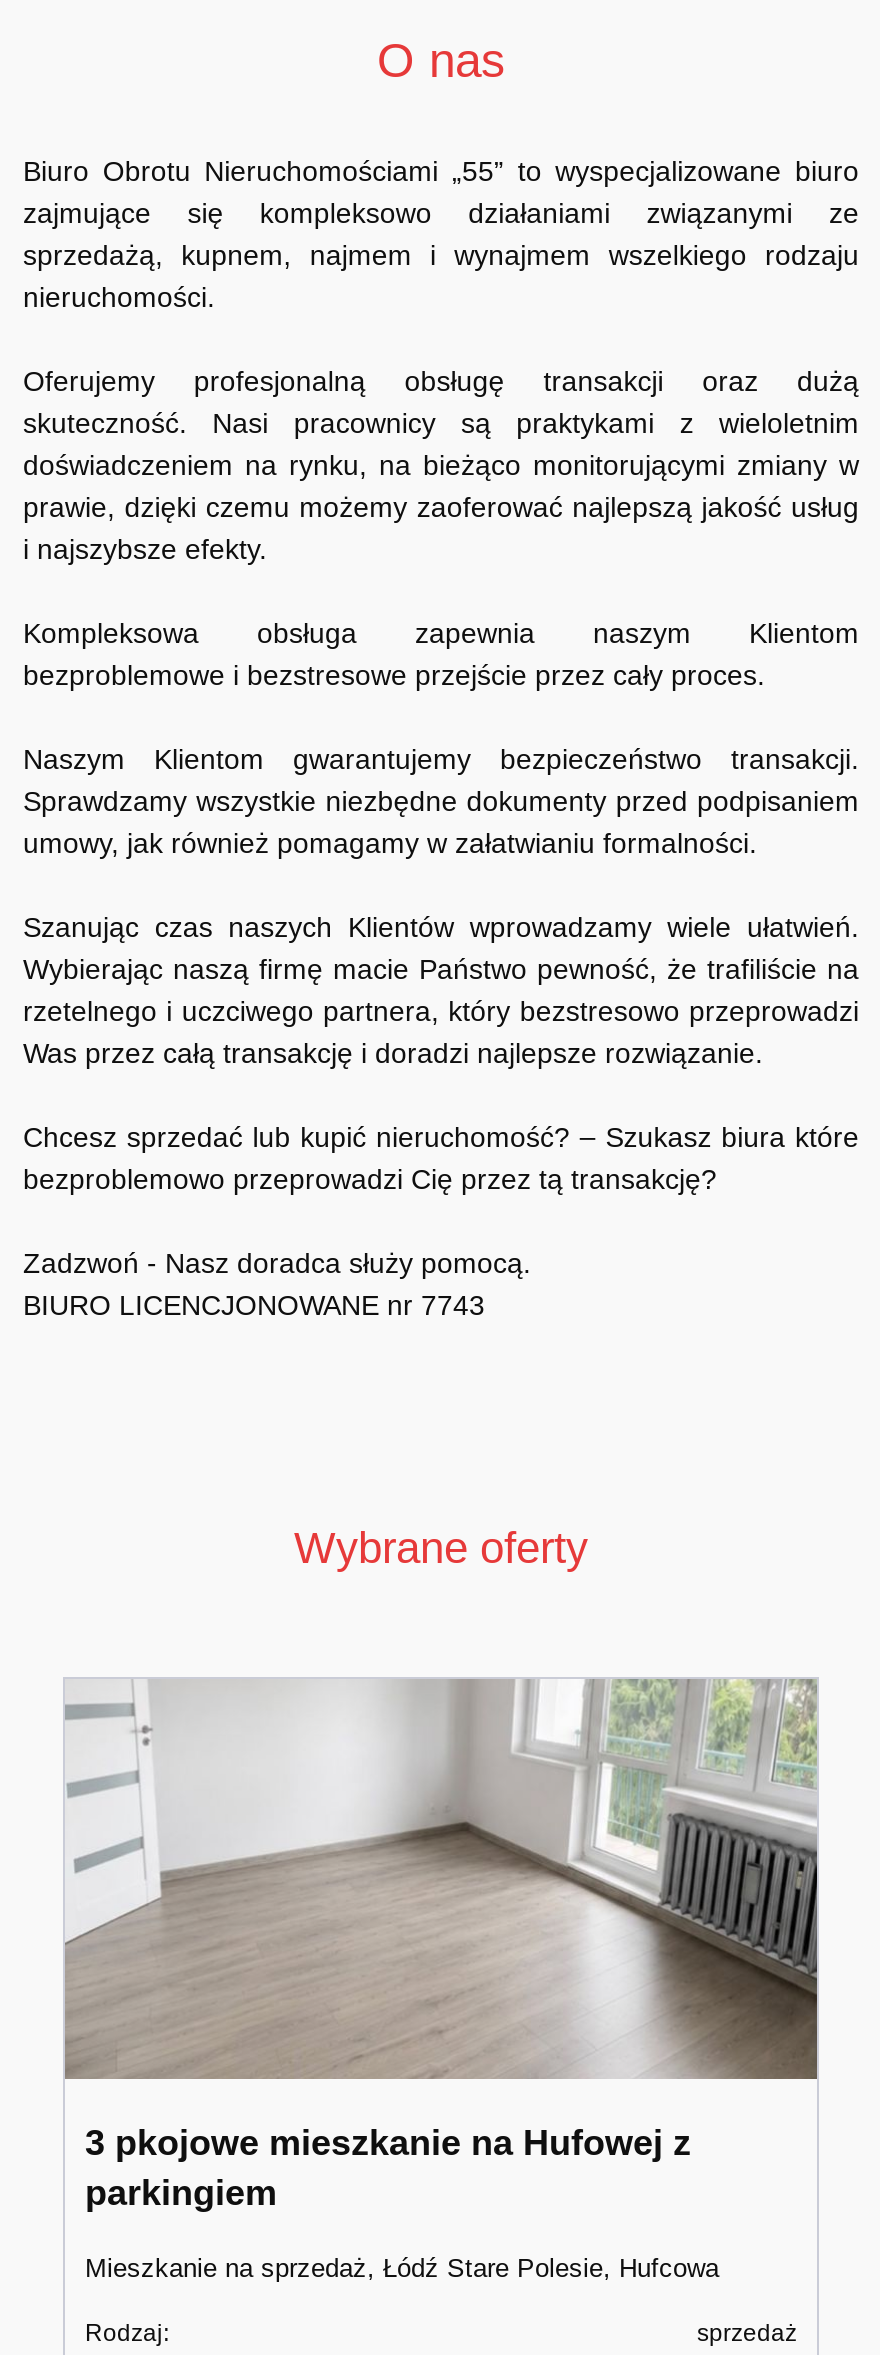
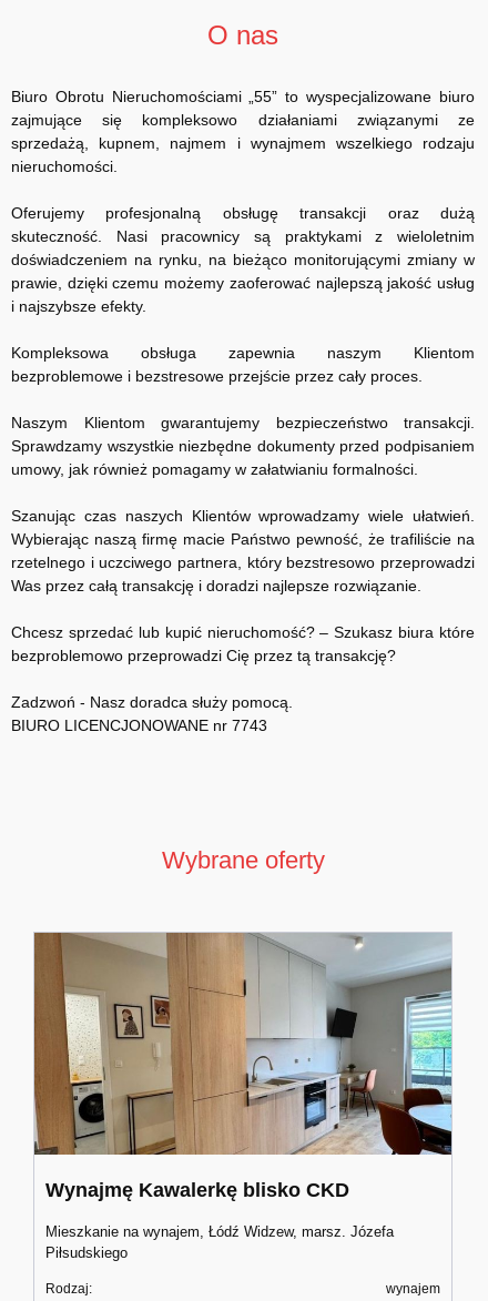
- [image]
- 3 pkojowe mieszkanie na Hufowej z
- parkingiem
+ [image]
+ Wynajmę Kawalerkę blisko CKD

- Mieszkanie na sprzedaż, Łódź Stare Polesie, Hufcowa
+ Mieszkanie na wynajem, Łódź Widzew, marsz. Józefa
+ Piłsudskiego

- sprzedaż
+ wynajem
